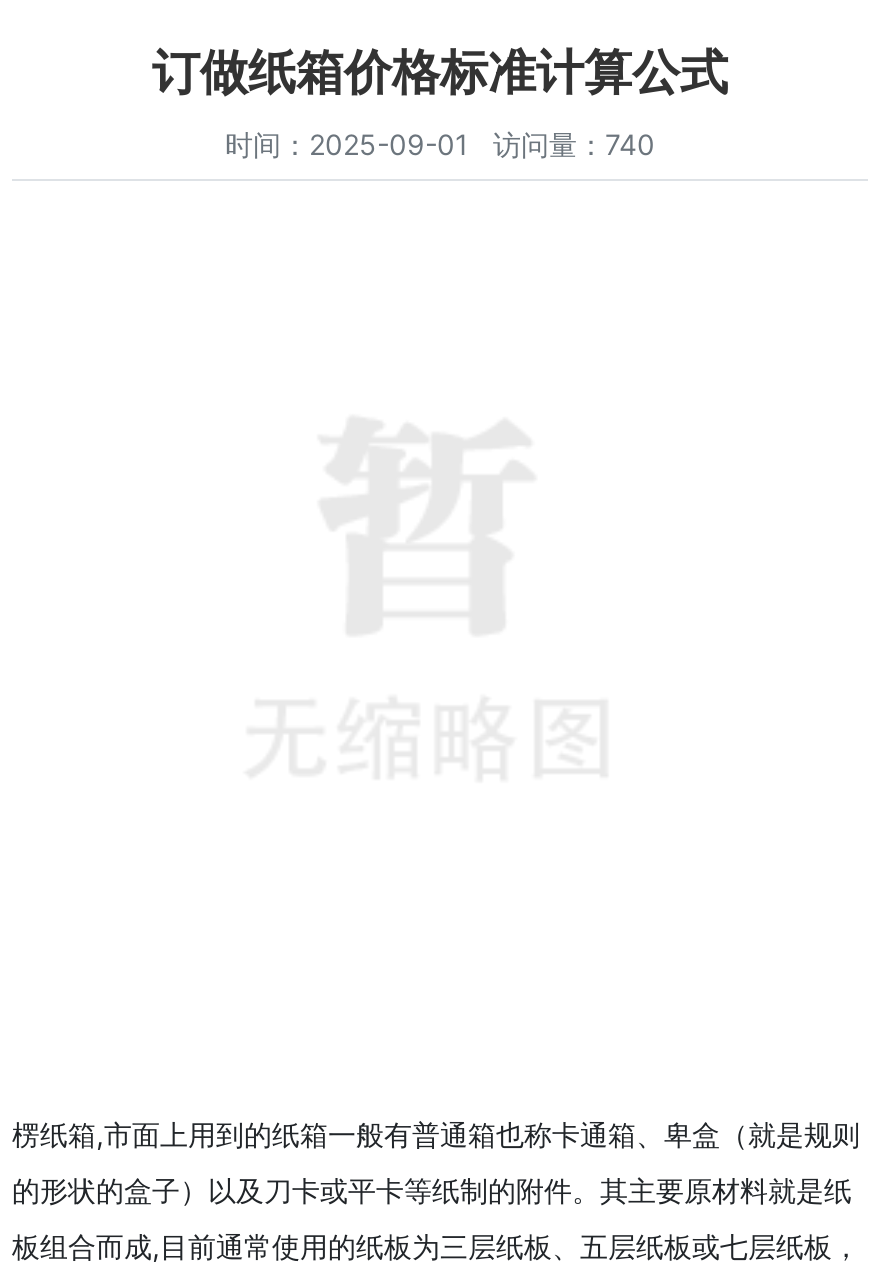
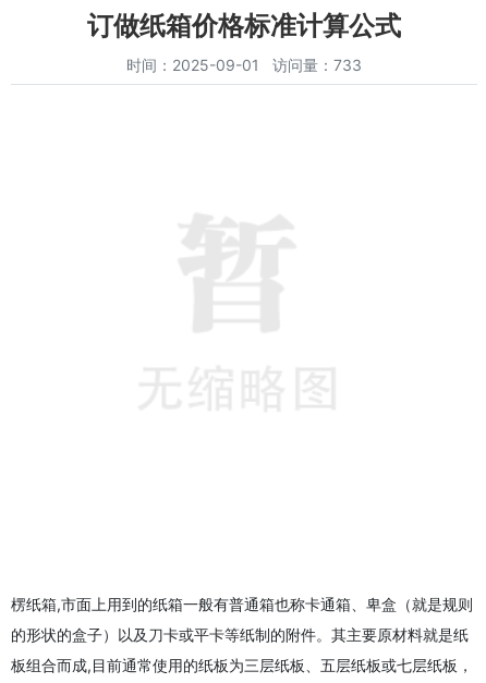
- 时间：2025-09-01 访问量：740
+ 时间：2025-09-01 访问量：733
